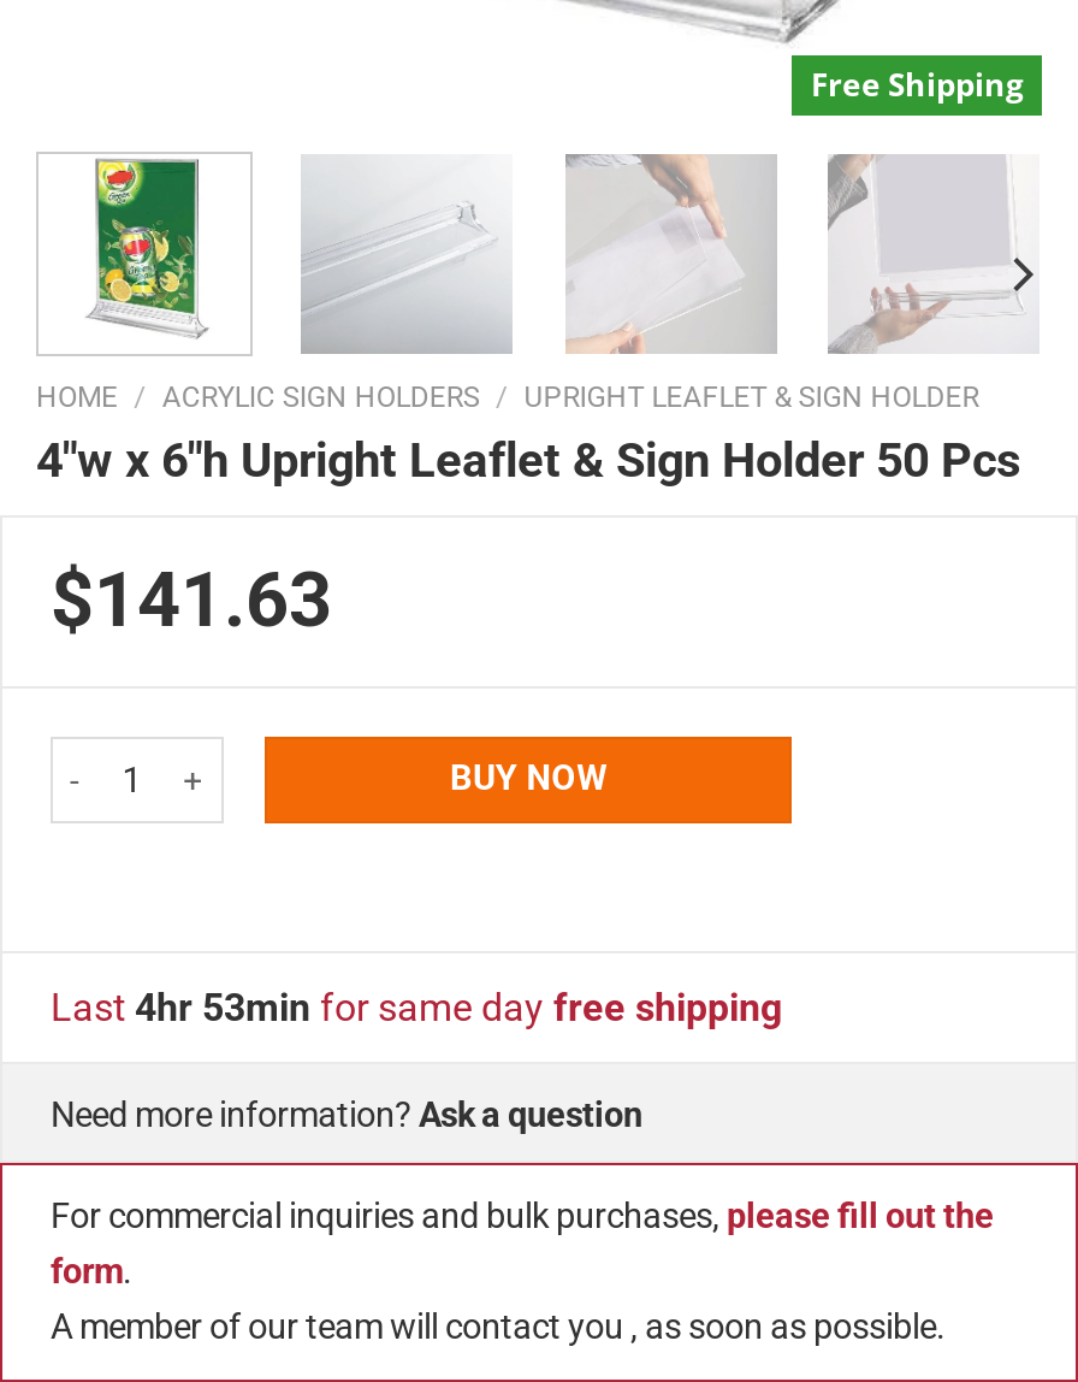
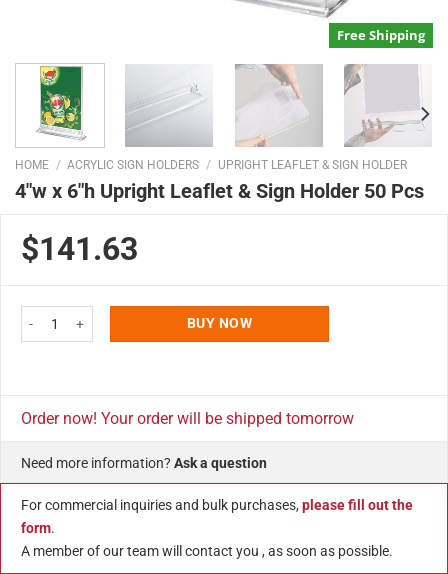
- Last 4hr 53min for same day free shipping
+ Order now! Your order will be shipped tomorrow
